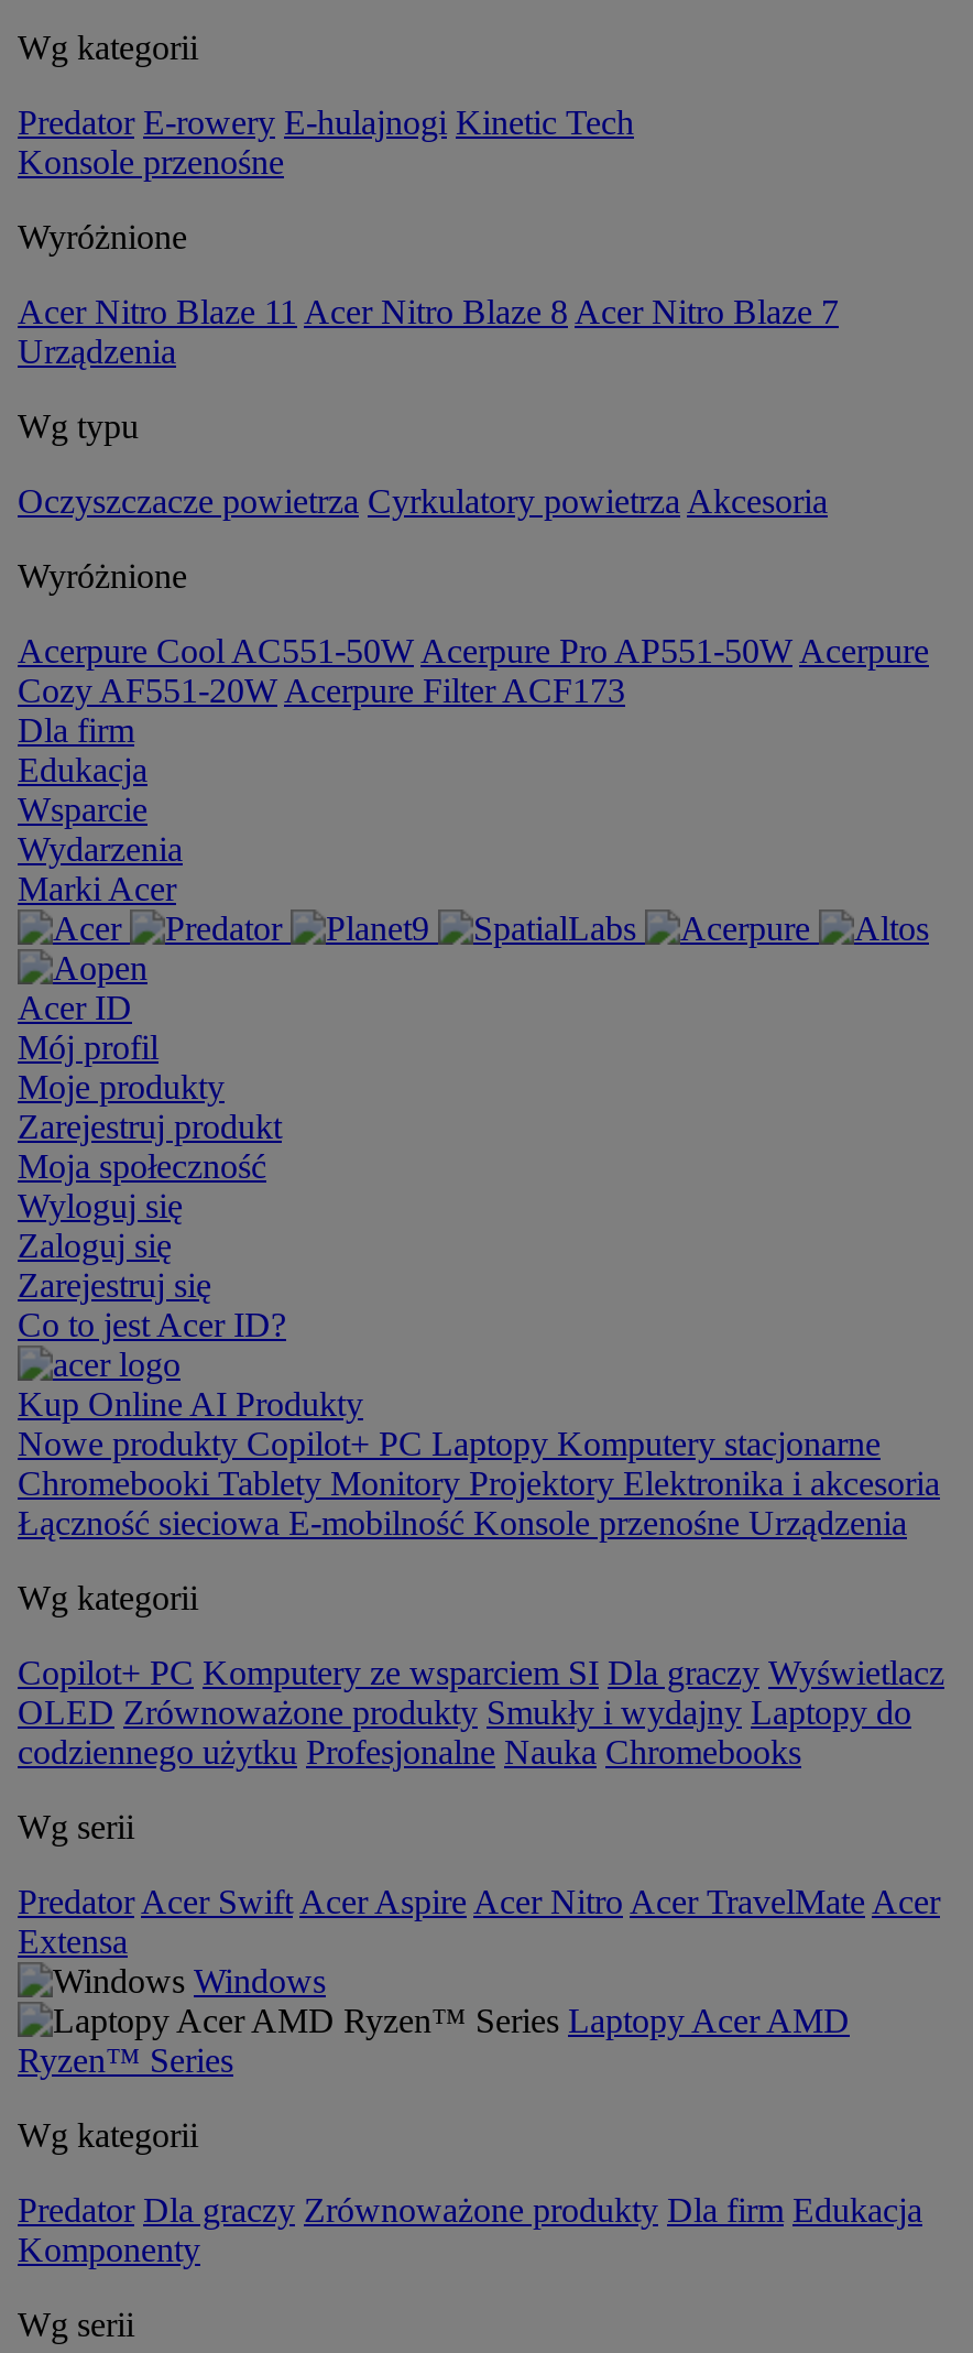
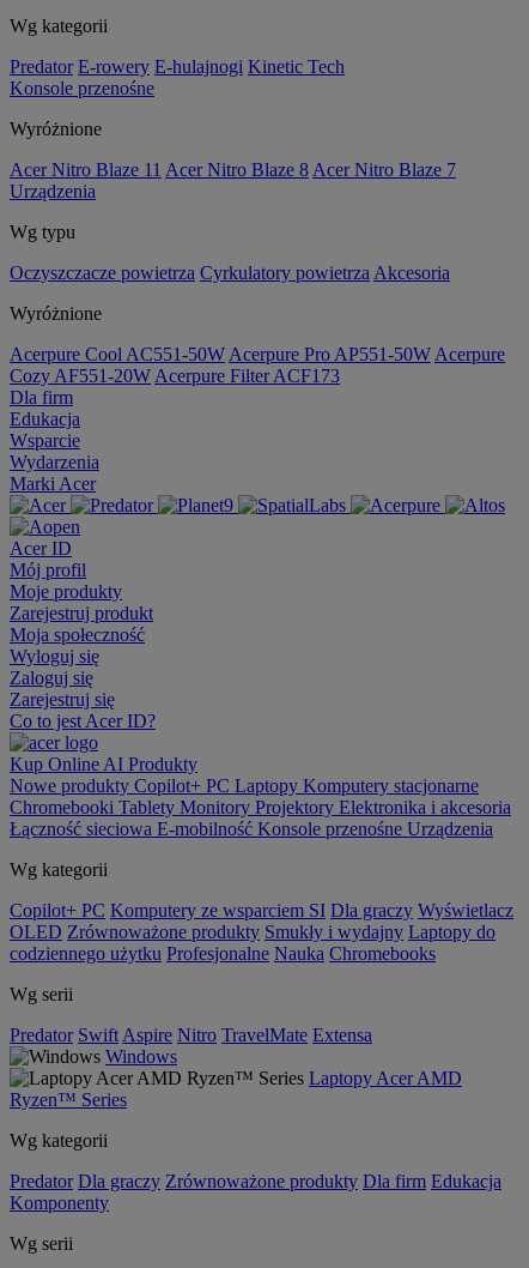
- Predator Acer Swift Acer Aspire Acer Nitro Acer TravelMate Acer
- Extensa
+ Predator Swift Aspire Nitro TravelMate Extensa
